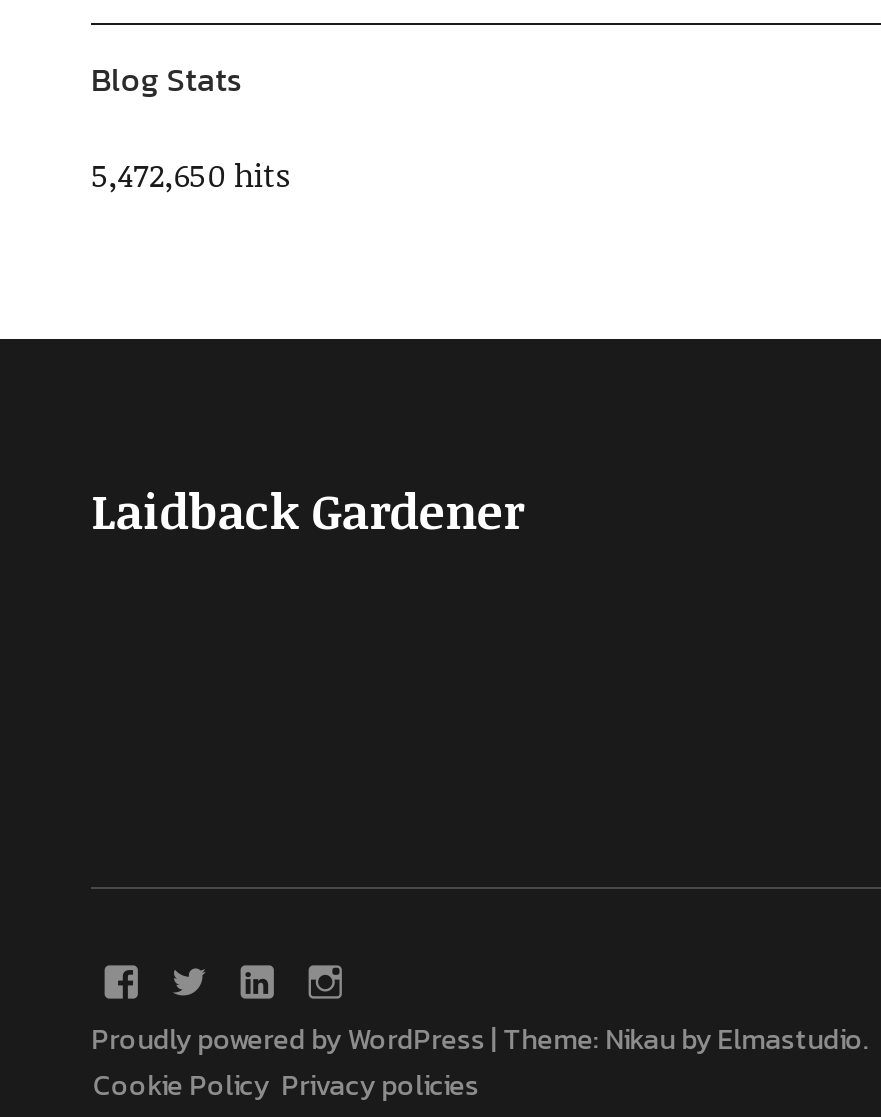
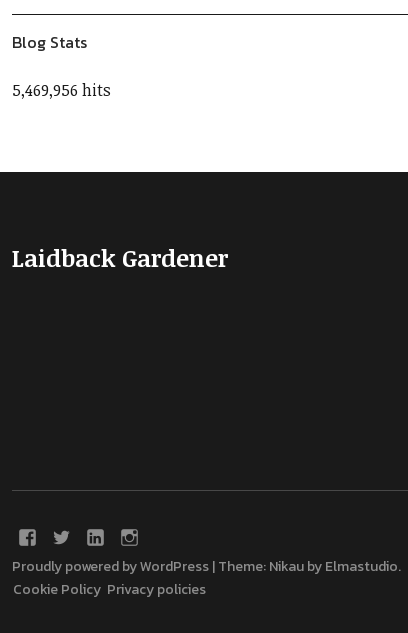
- 5,472,650 hits
+ 5,469,956 hits
